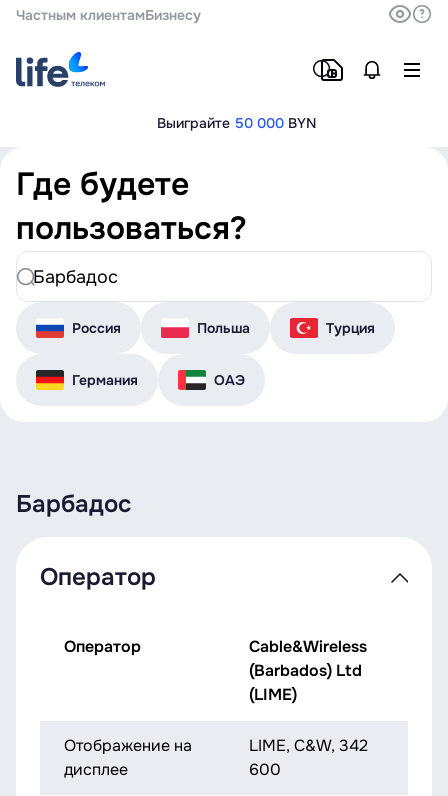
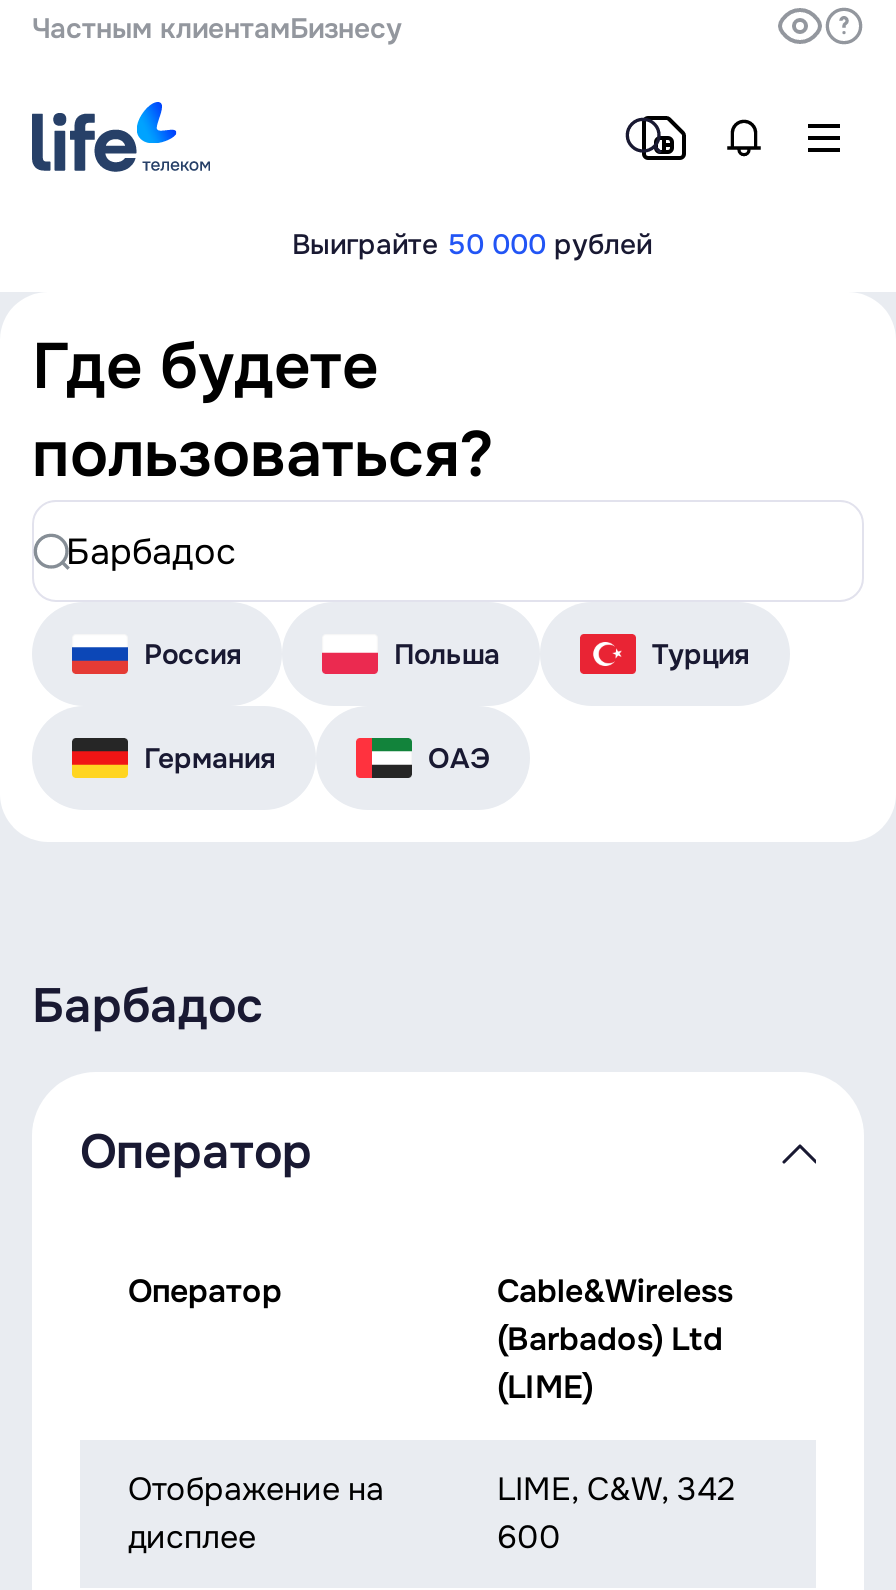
- Выиграйте 50 000 BYN
+ Выиграйте 50 000 рублей
